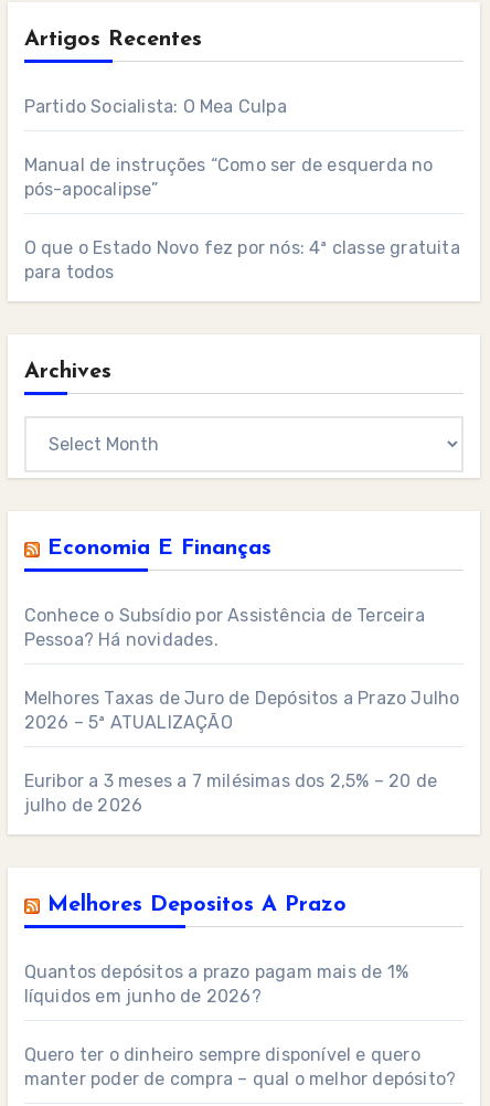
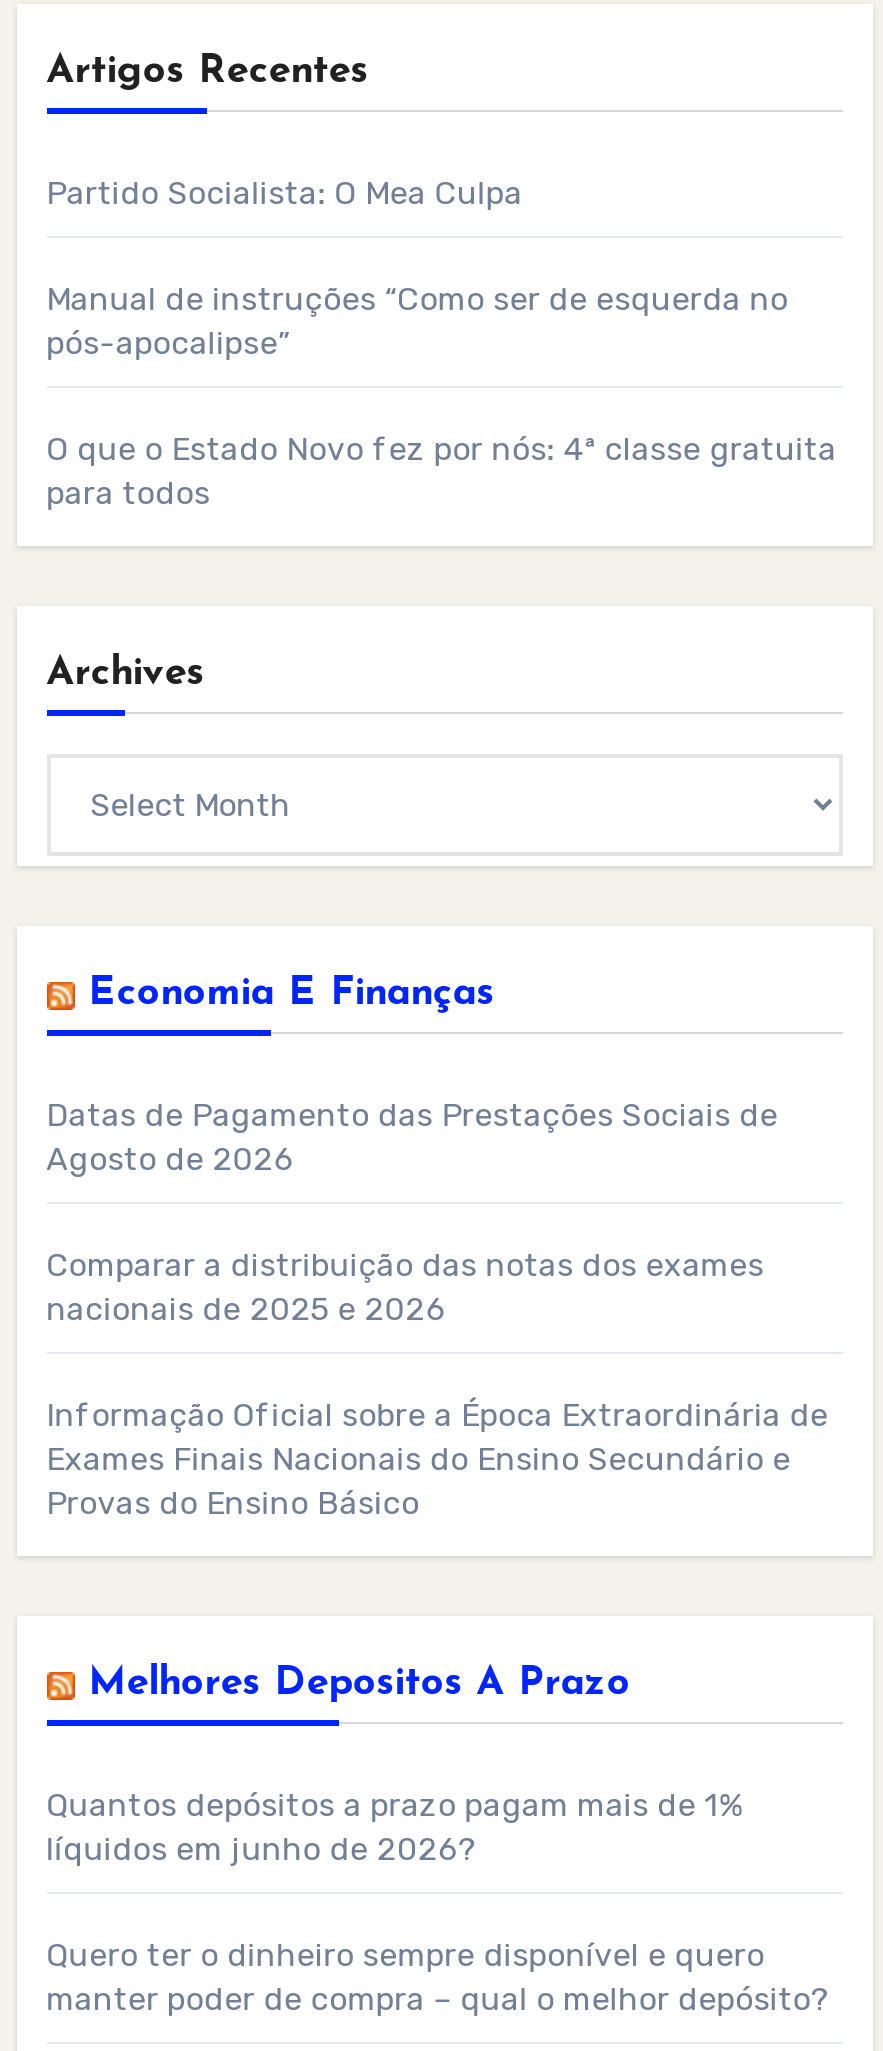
- Conhece o Subsídio por Assistência de Terceira
- Pessoa? Há novidades.
+ Datas de Pagamento das Prestações Sociais de
+ Agosto de 2026

- Melhores Taxas de Juro de Depósitos a Prazo Julho
- 2026 – 5ª ATUALIZAÇÃO
+ Comparar a distribuição das notas dos exames
+ nacionais de 2025 e 2026

- Euribor a 3 meses a 7 milésimas dos 2,5% – 20 de
- julho de 2026
+ Informação Oficial sobre a Época Extraordinária de
+ Exames Finais Nacionais do Ensino Secundário e
+ Provas do Ensino Básico
